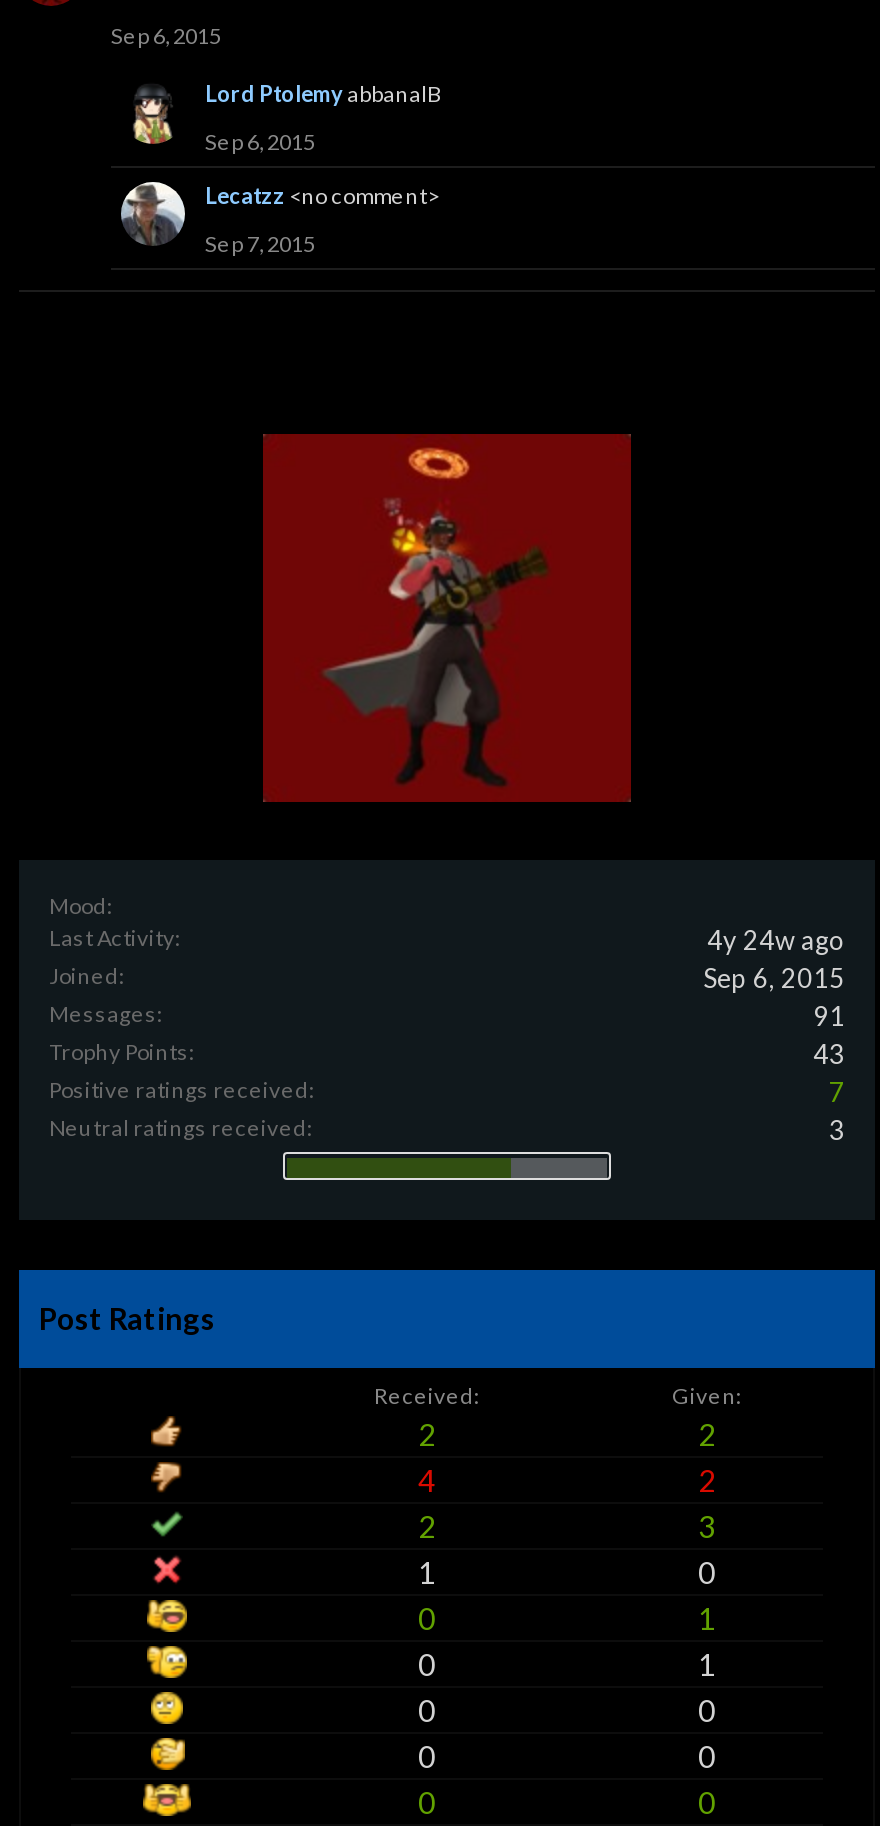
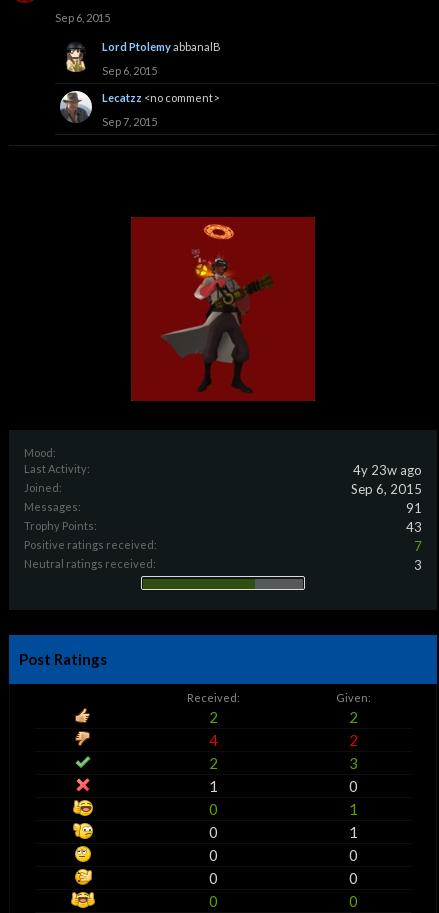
- 4y 24w ago
+ 4y 23w ago
